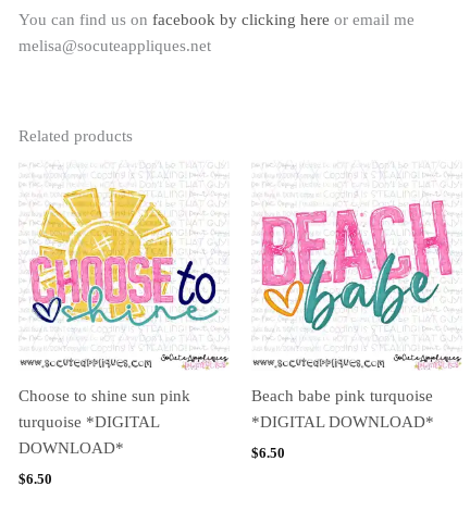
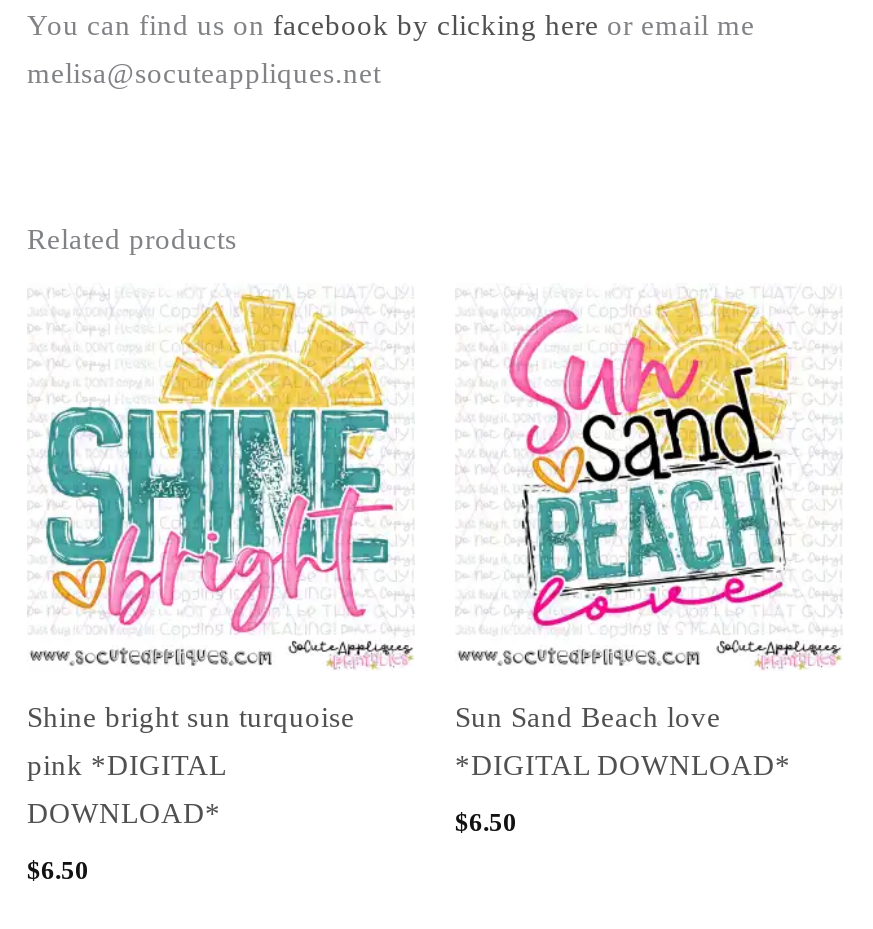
- [image]
- Choose to shine sun pink
+ [image]
+ Shine bright sun turquoise

- [image]
- Beach babe pink turquoise
+ [image]
+ Sun Sand Beach love

- turquoise *DIGITAL
+ pink *DIGITAL
